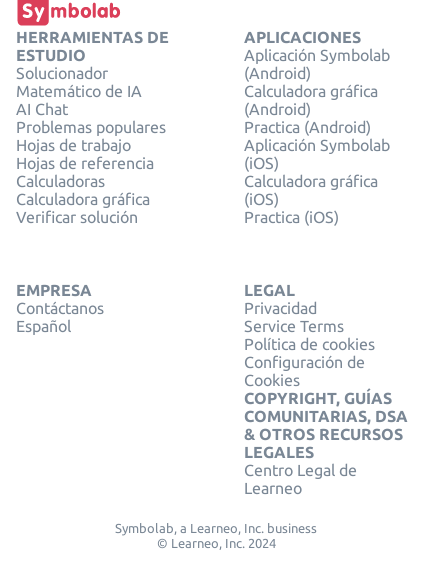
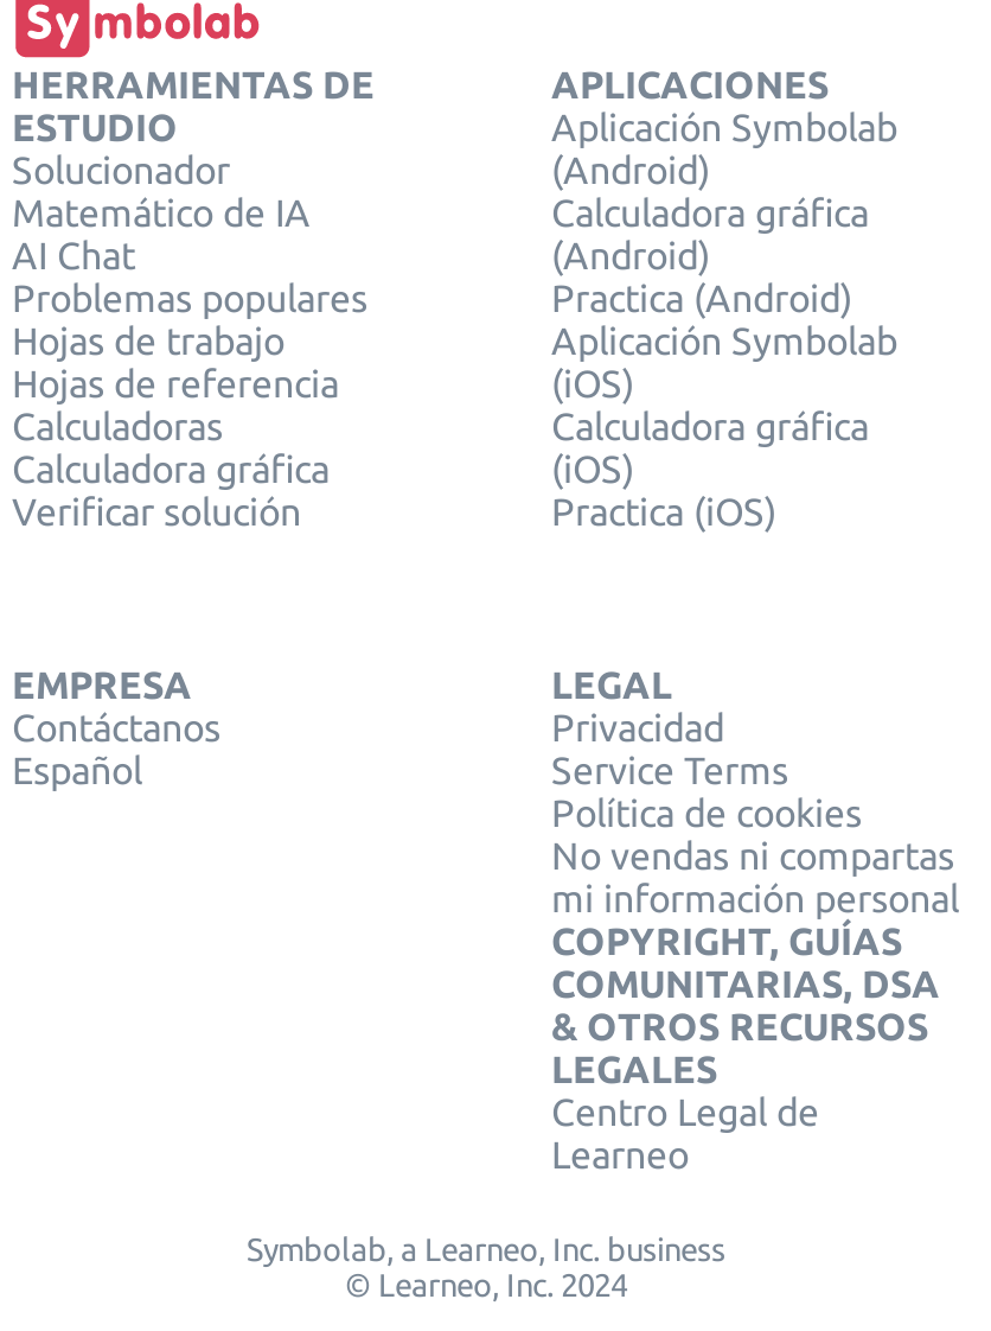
- Configuración de
- Cookies
+ No vendas ni compartas
+ mi información personal
